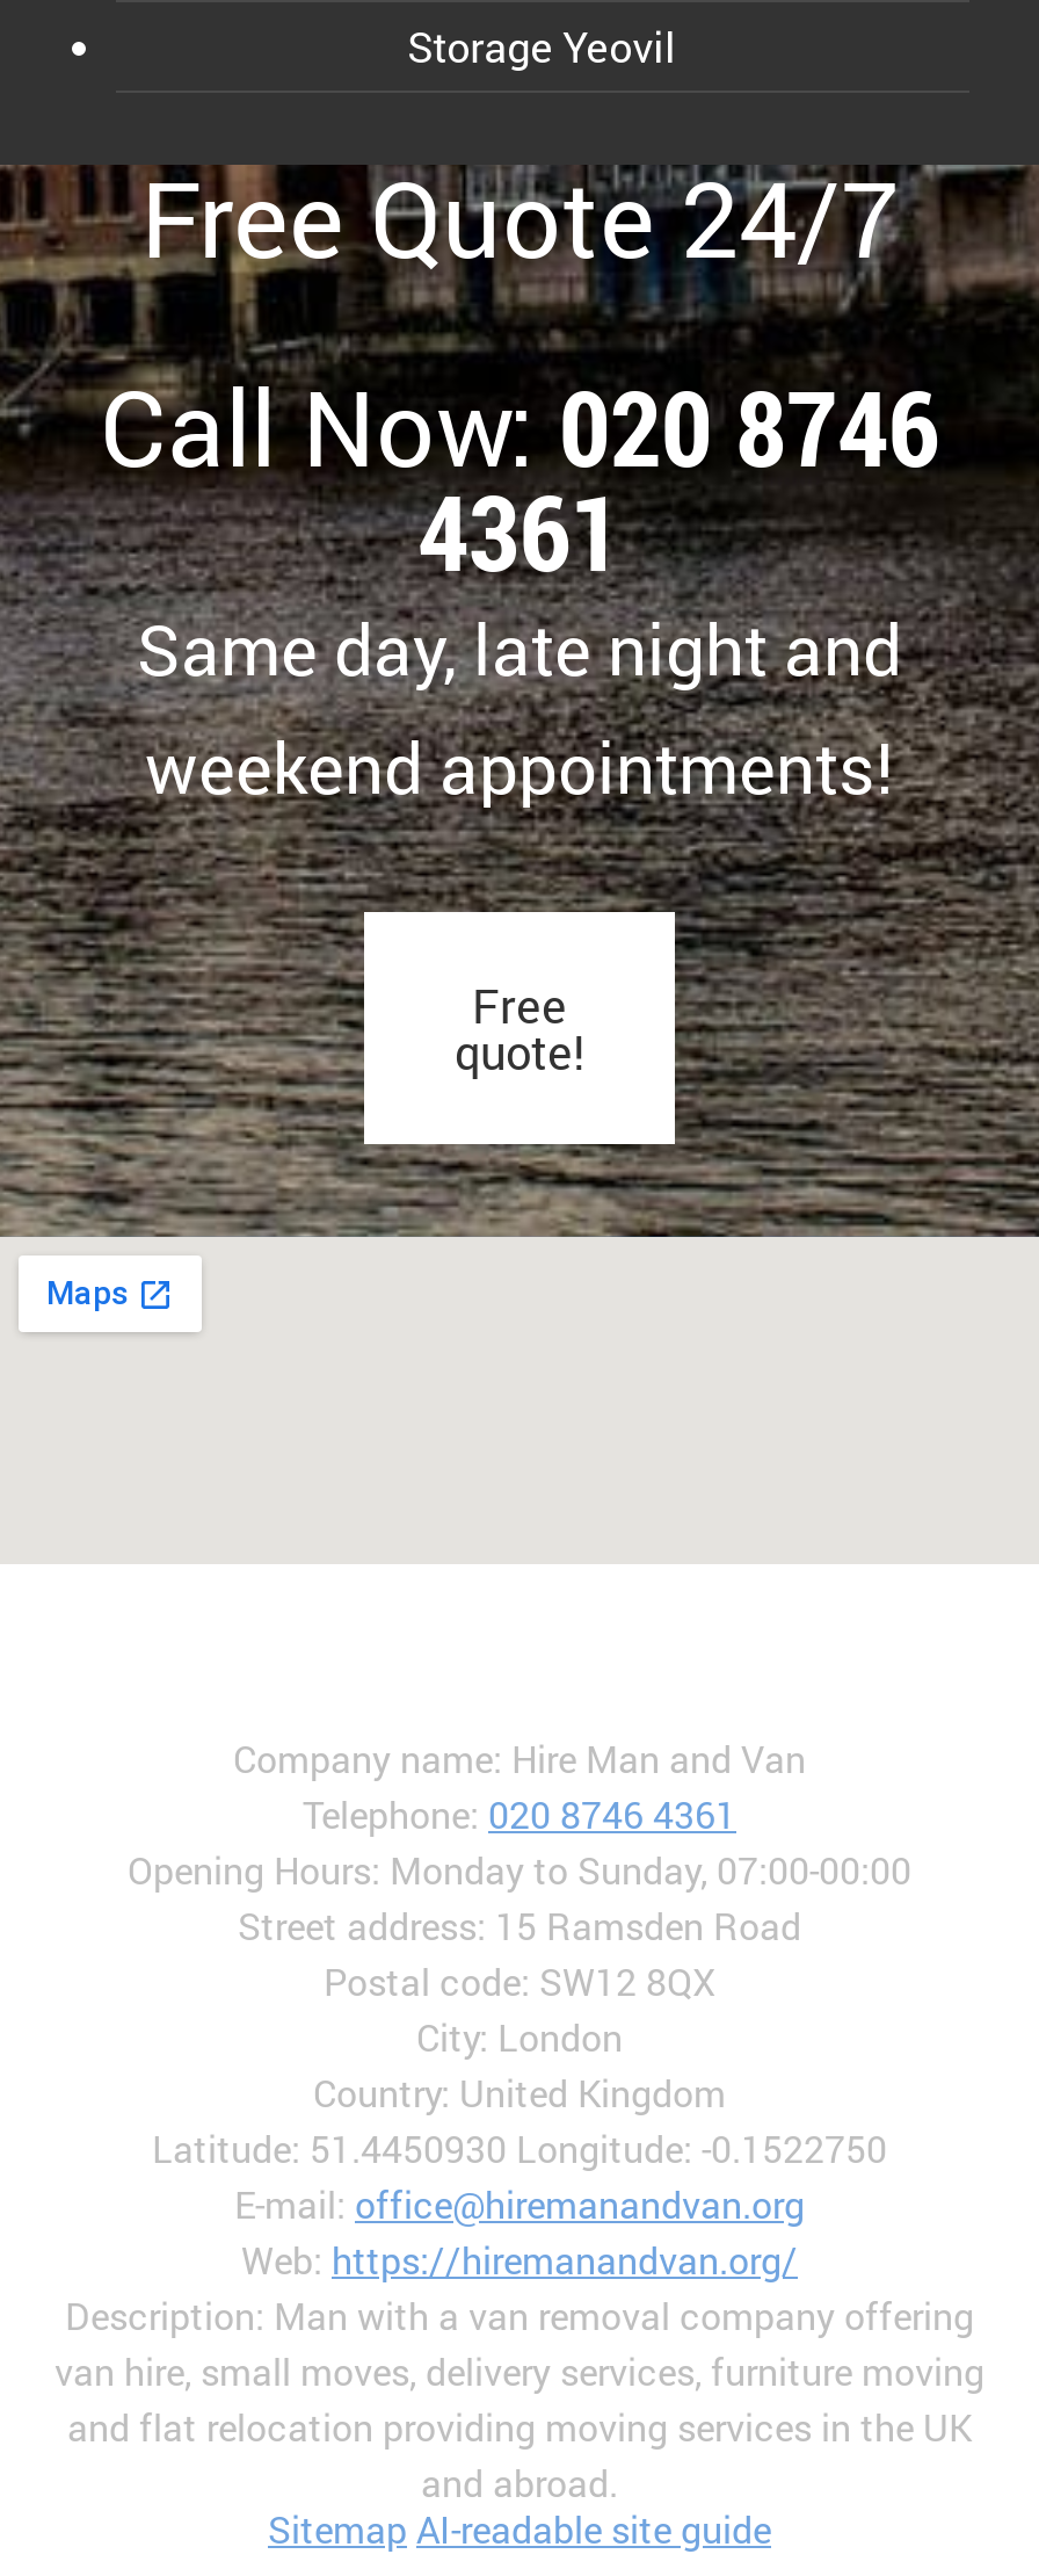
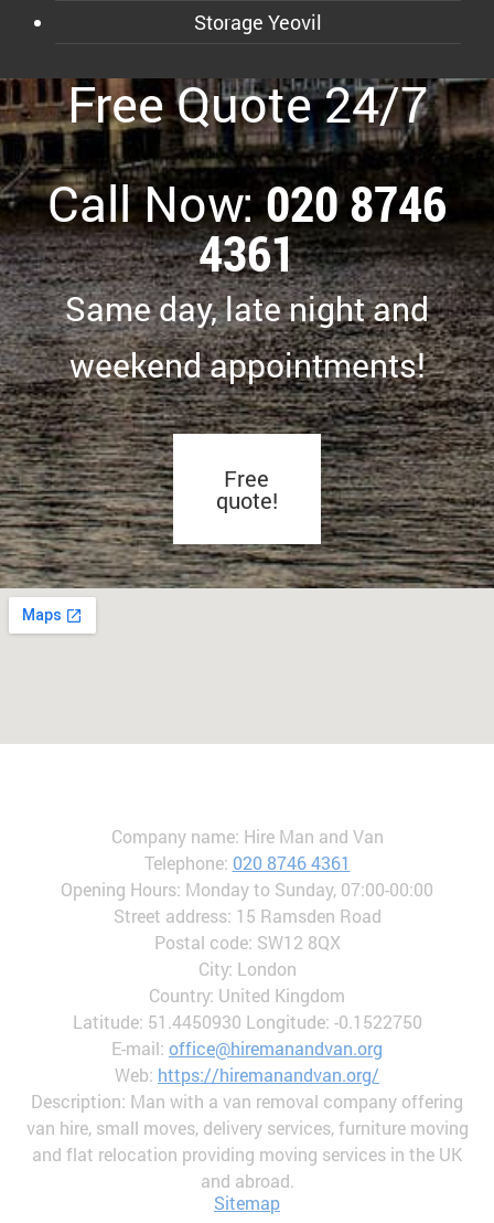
- Sitemap AI-readable site guide
+ Sitemap
